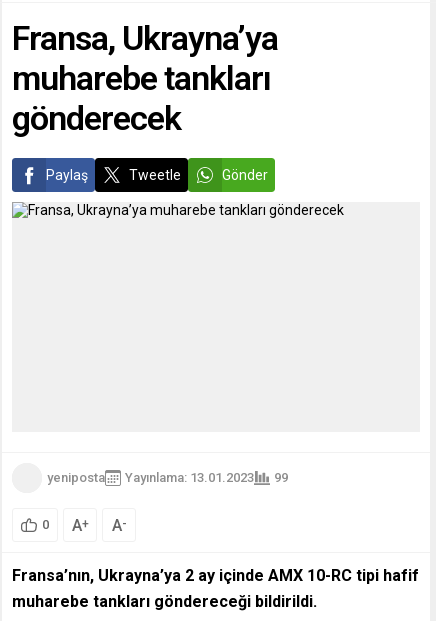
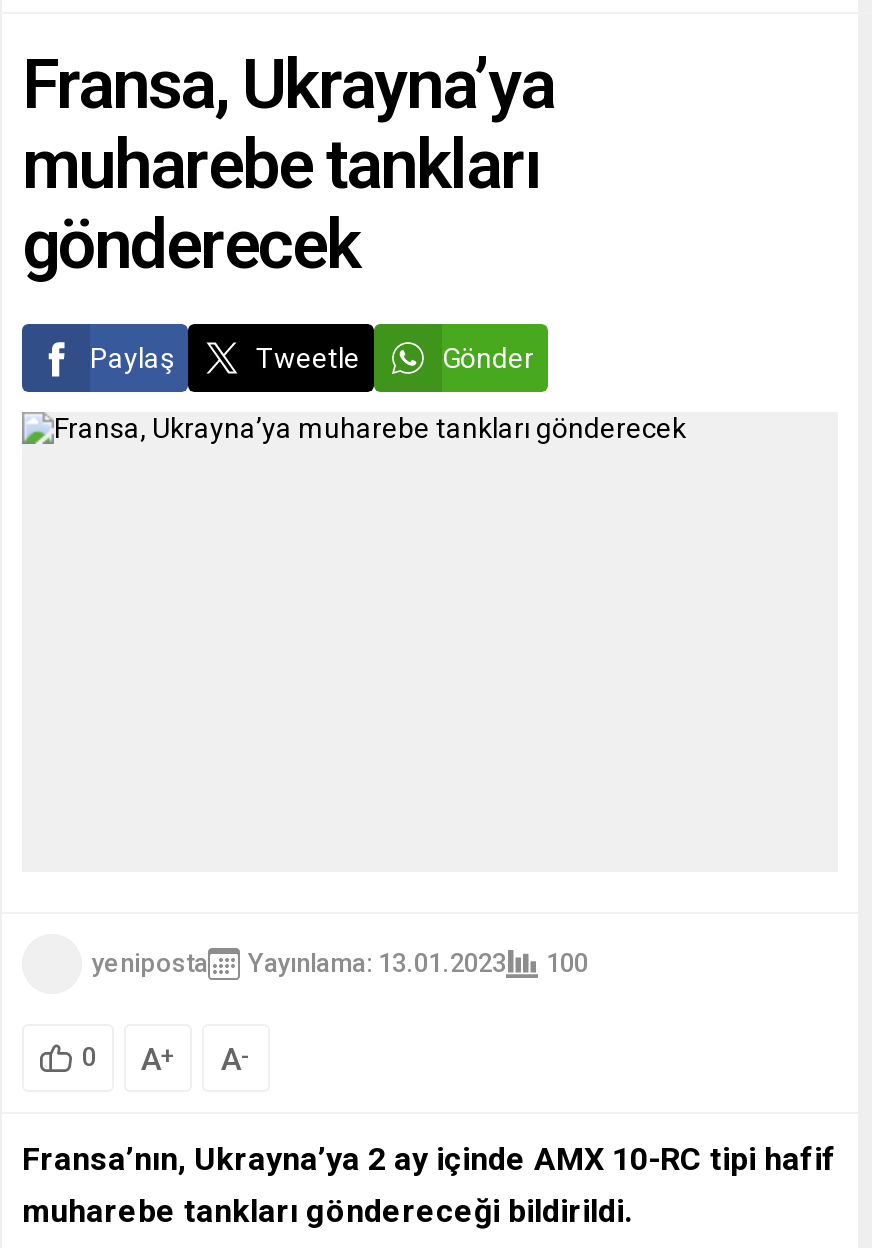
- yeniposta Yayınlama: 13.01.2023 99
+ yeniposta Yayınlama: 13.01.2023 100
